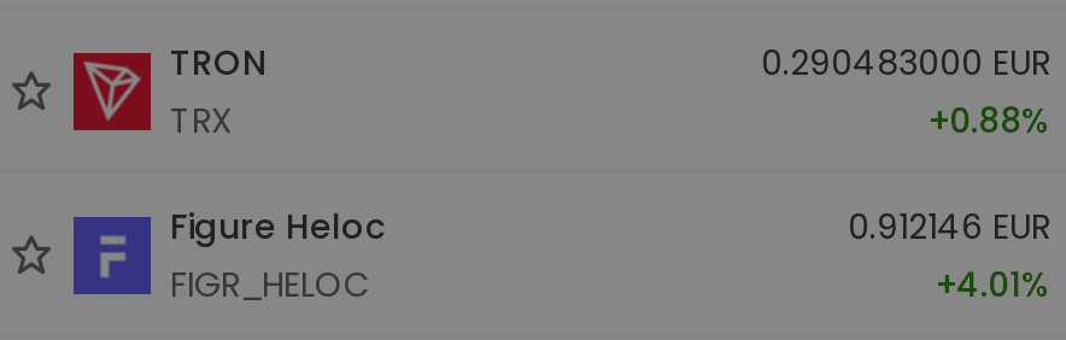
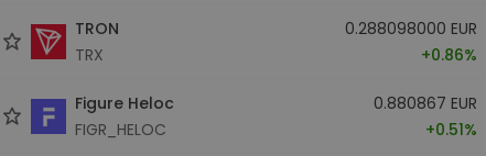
- 0.290483000 EUR
+ 0.288098000 EUR

- +0.88%
+ +0.86%

- 0.912146 EUR
+ 0.880867 EUR

- +4.01%
+ +0.51%
